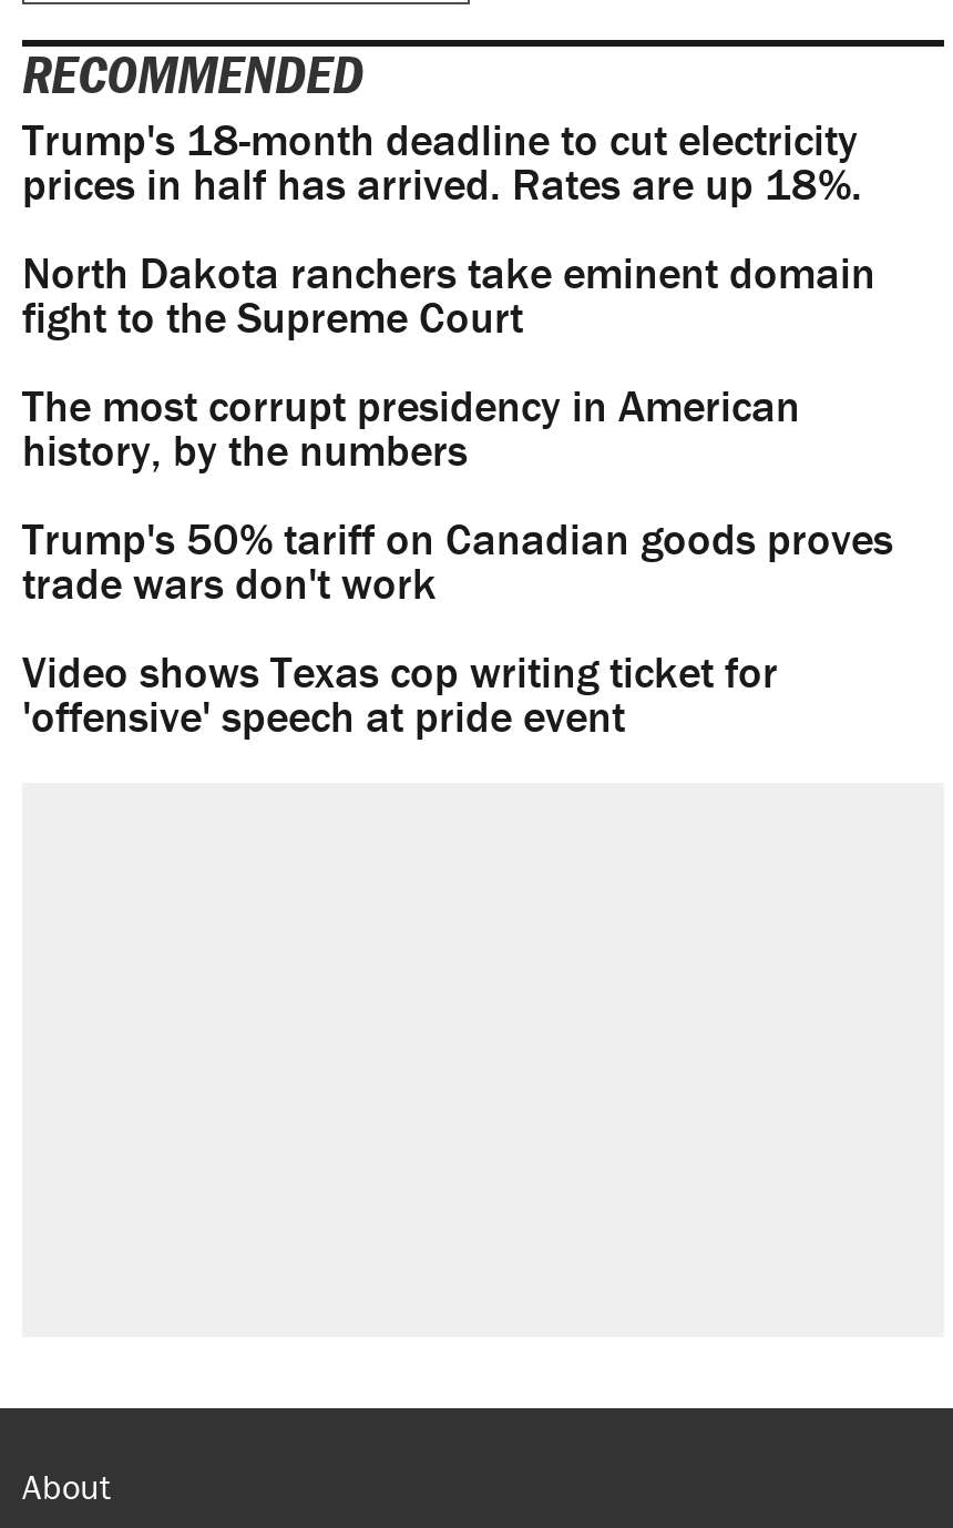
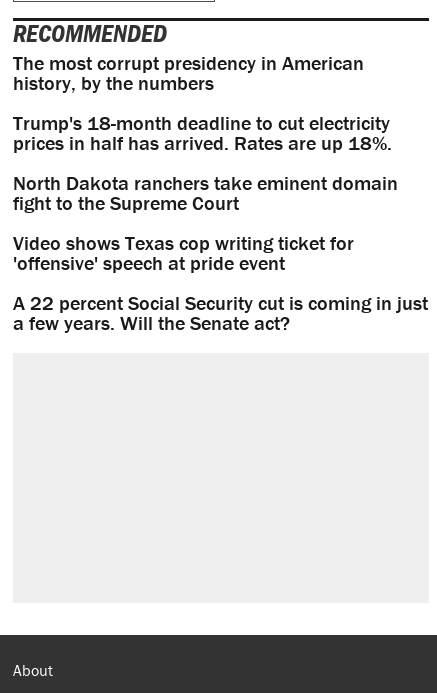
moved down: Trump's 18-month deadline to cut electricity | prices in half has arrived. Rates are up 18%. | North Dakota ranchers take eminent domain | fight to the Supreme Court

moved up: The most corrupt presidency in American | history, by the numbers

- Trump's 50% tariff on Canadian goods proves
- trade wars don't work

moved up: Video shows Texas cop writing ticket for | 'offensive' speech at pride event

+ A 22 percent Social Security cut is coming in just
+ a few years. Will the Senate act?
